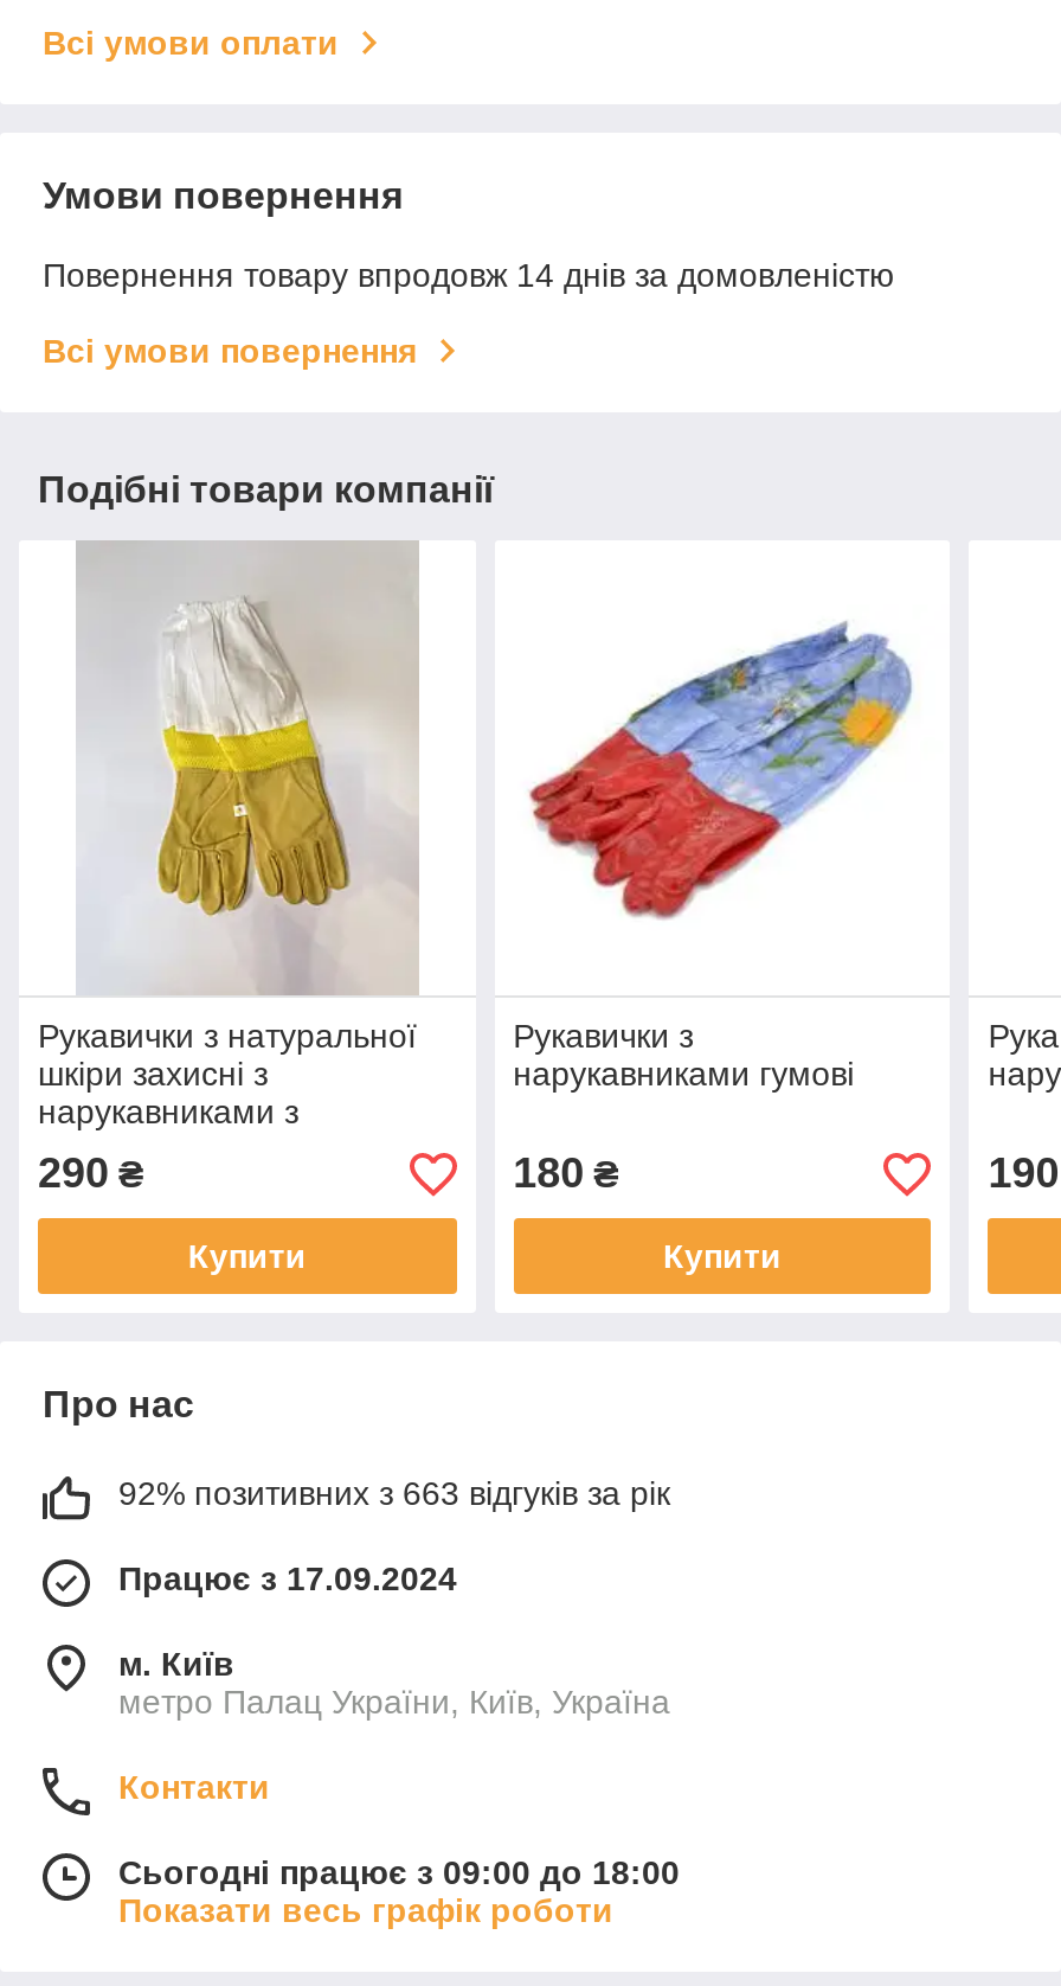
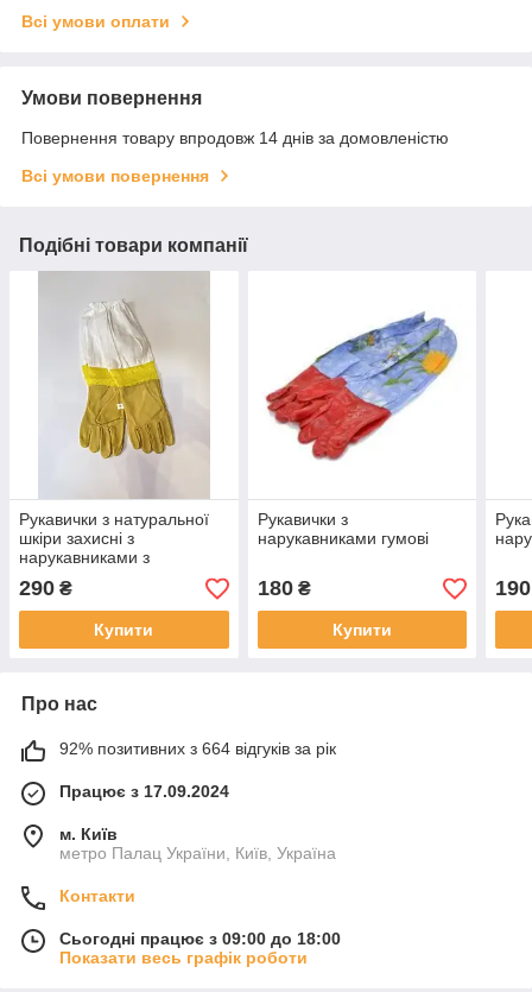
- 92% позитивних з 663 відгуків за рік
+ 92% позитивних з 664 відгуків за рік
